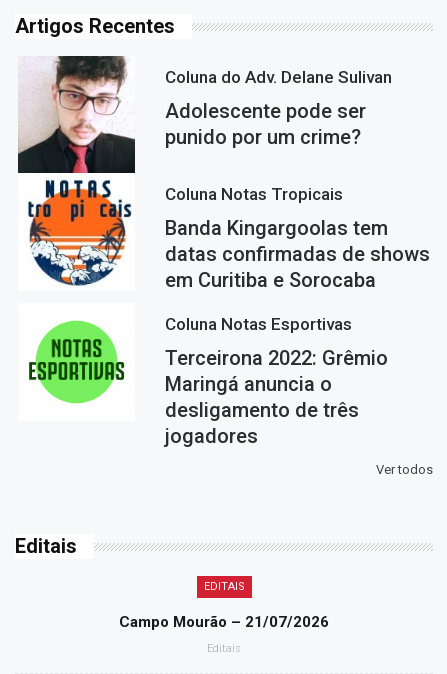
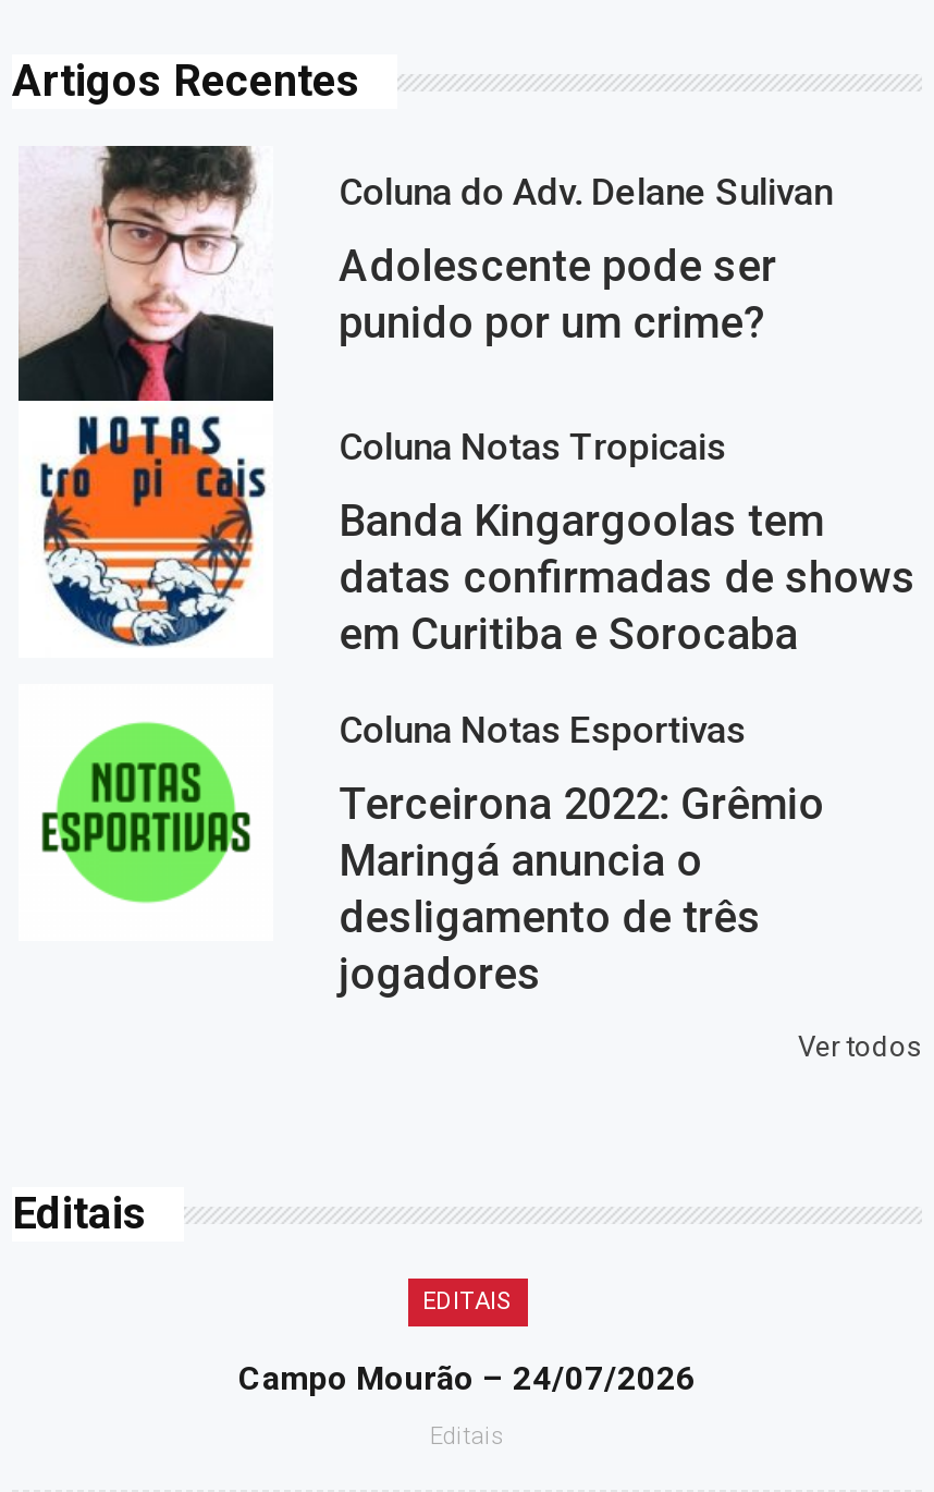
- Campo Mourão – 21/07/2026
+ Campo Mourão – 24/07/2026
